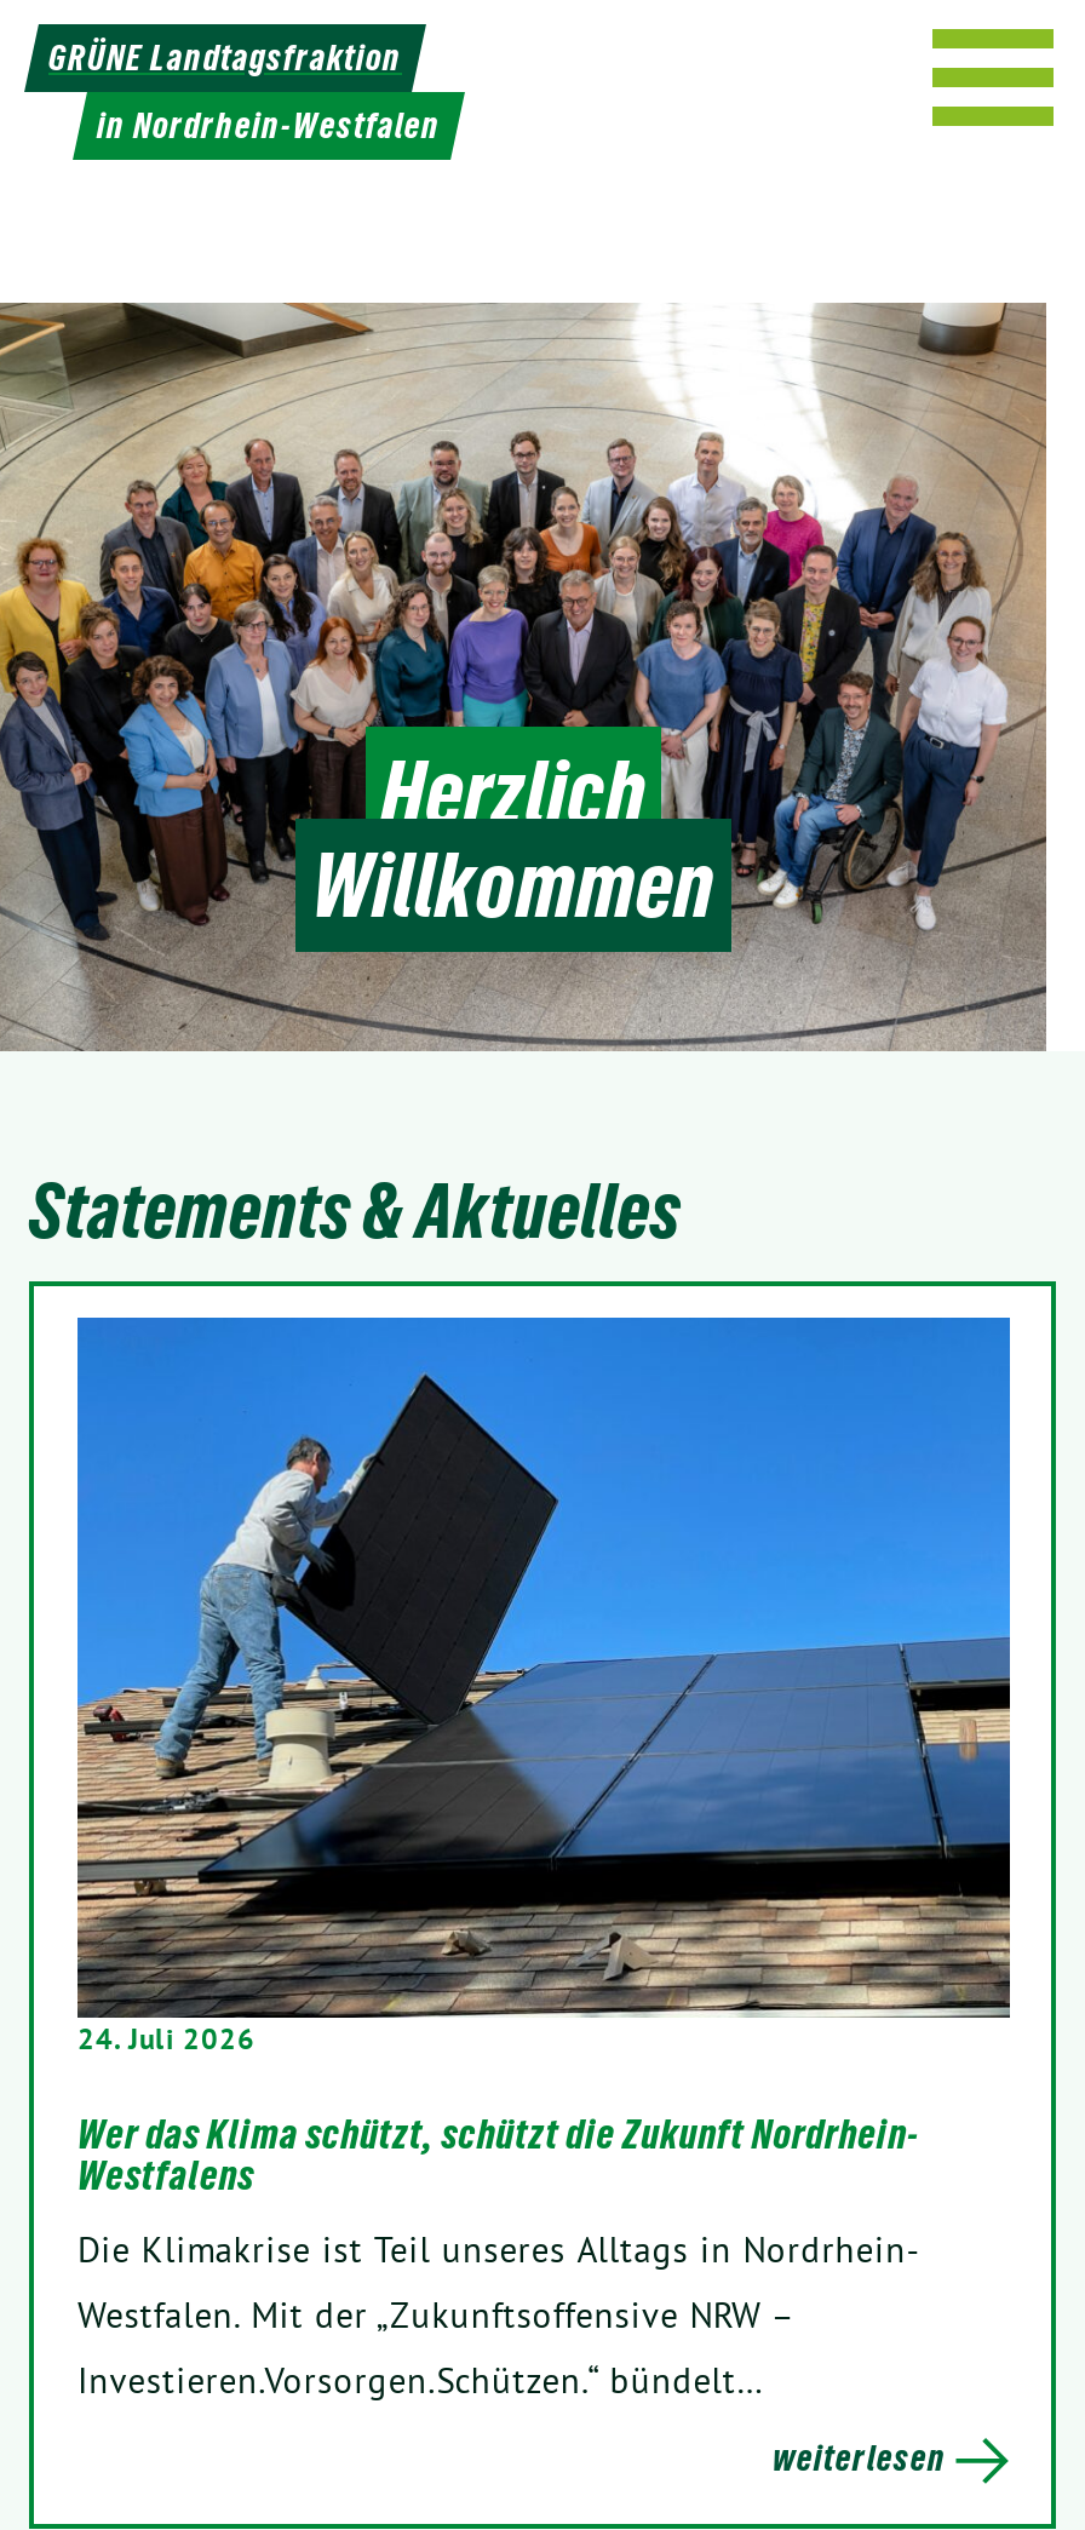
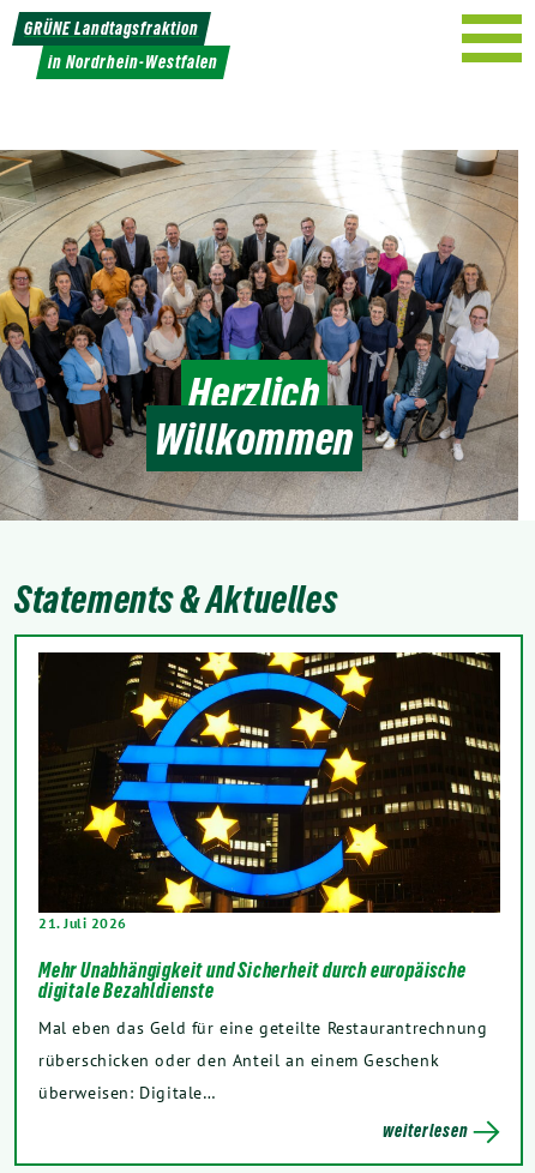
- [image]
- 24. Juli 2026
+ [image]
+ 21. Juli 2026

- Wer das Klima schützt, schützt die Zukunft Nordrhein-
- Westfalens
+ Mehr Unabhängigkeit und Sicherheit durch europäische
+ digitale Bezahldienste

- Die Klimakrise ist Teil unseres Alltags in Nordrhein-
- Westfalen. Mit der „Zukunftsoffensive NRW –
- Investieren.Vorsorgen.Schützen.“ bündelt…
+ Mal eben das Geld für eine geteilte Restaurantrechnung
+ rüberschicken oder den Anteil an einem Geschenk
+ überweisen: Digitale…
